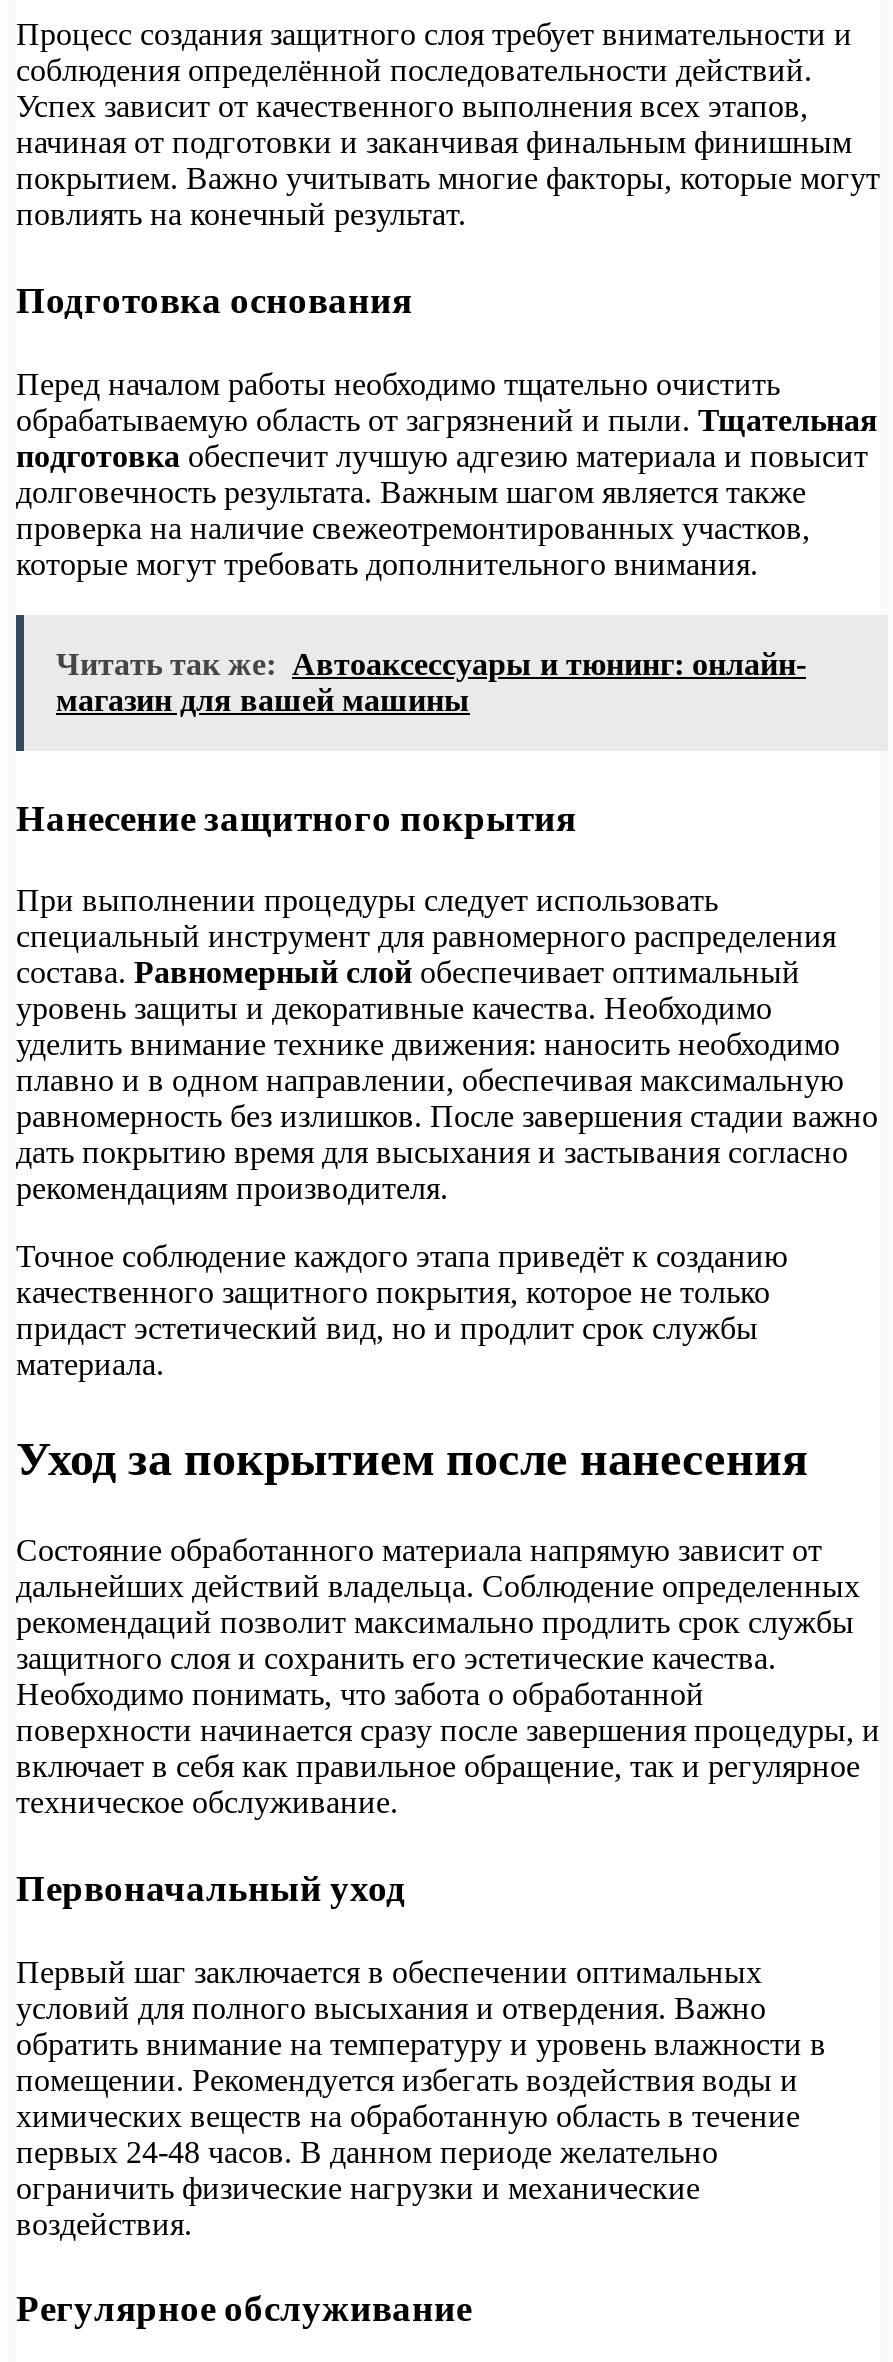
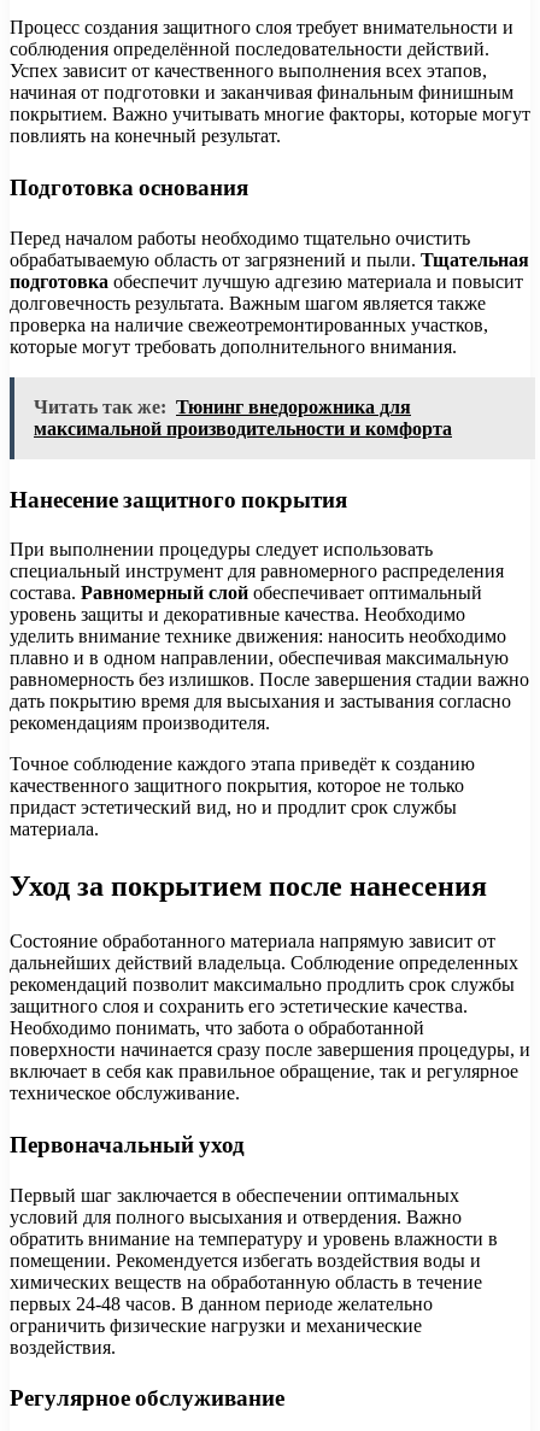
- Читать так же: Автоаксессуары и тюнинг: онлайн-
- магазин для вашей машины
+ Читать так же: Тюнинг внедорожника для
+ максимальной производительности и комфорта
